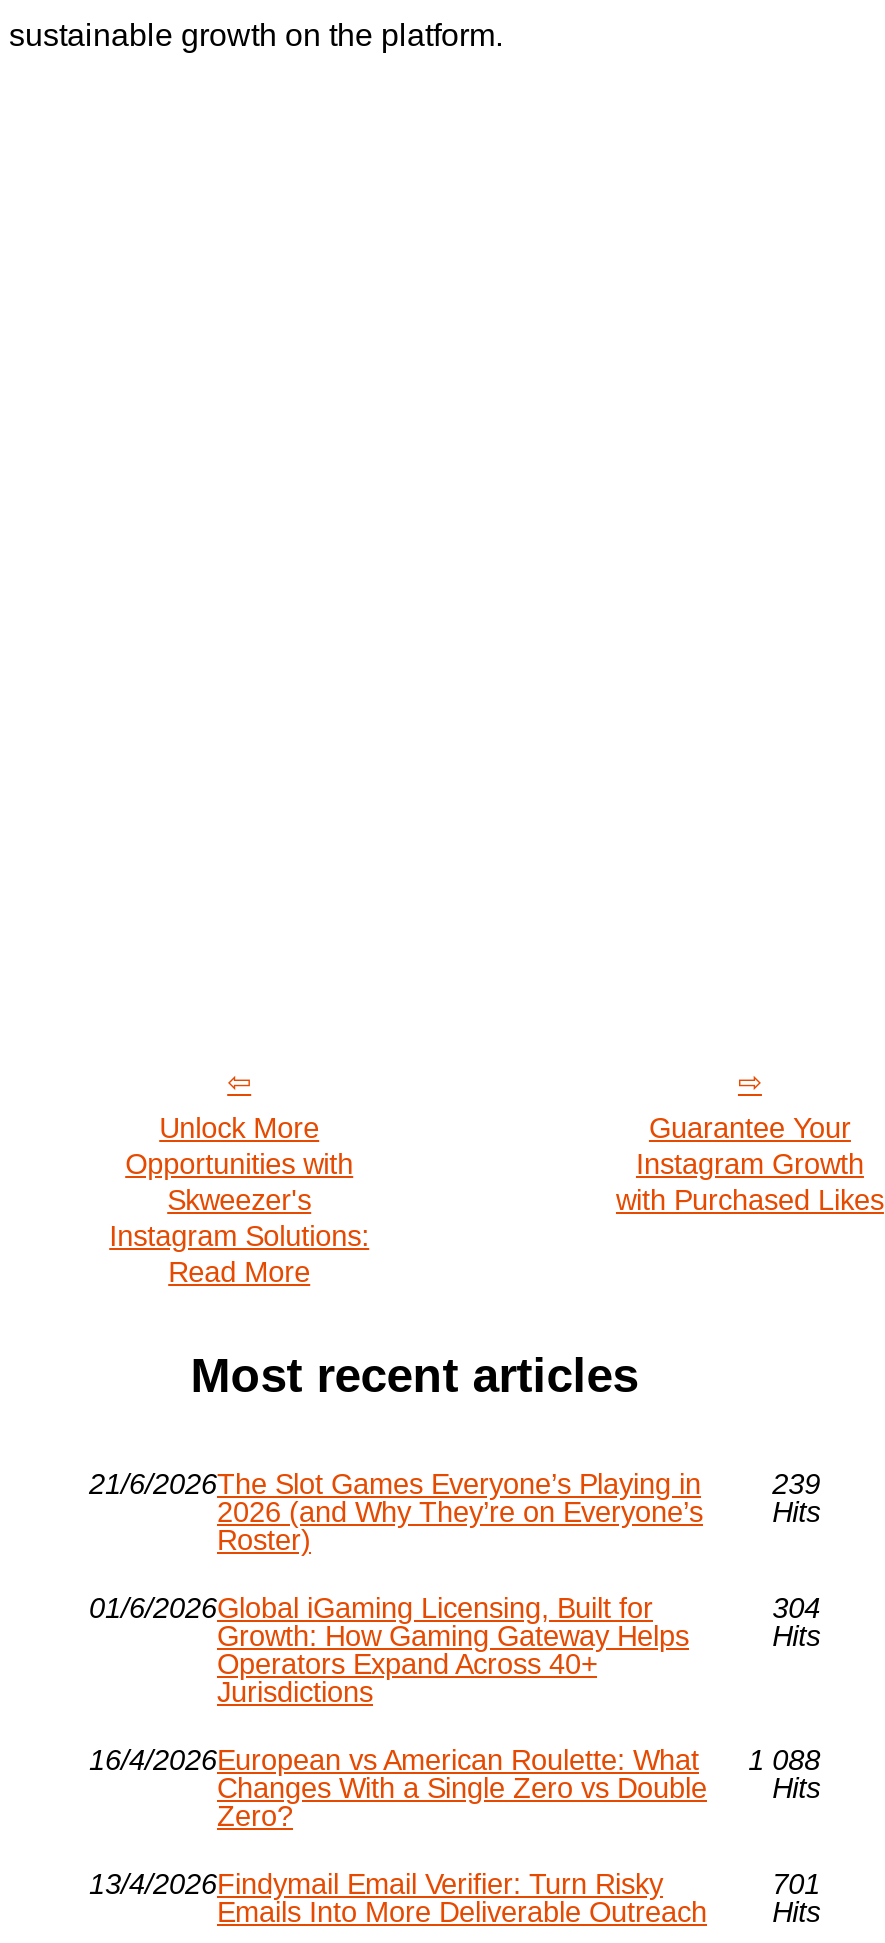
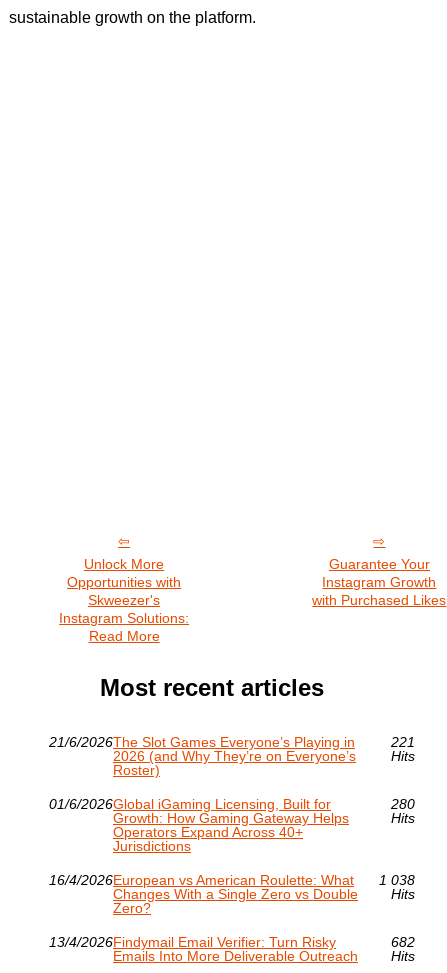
- 239
+ 221

- 304
+ 280

- 16/4/2026European vs American Roulette: What 1 088
+ 16/4/2026European vs American Roulette: What 1 038

- 701
+ 682
